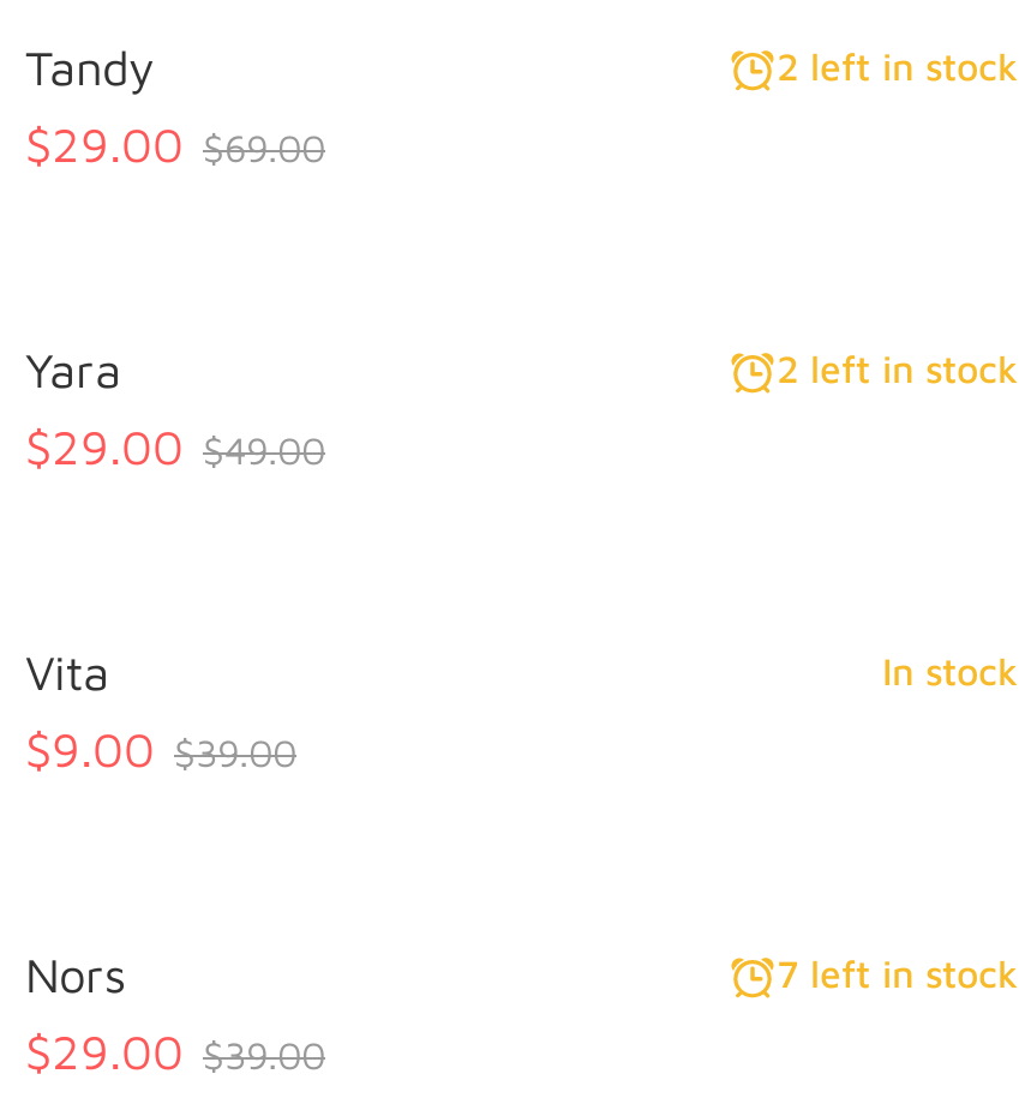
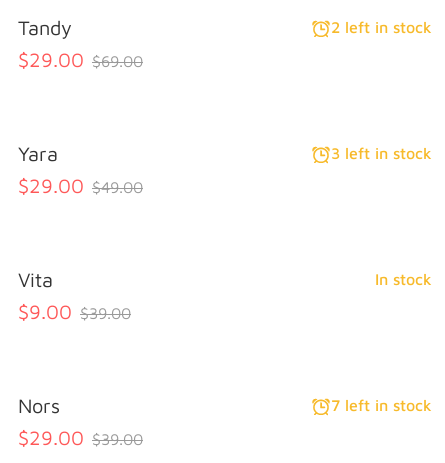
- 2 left in stock
+ 3 left in stock
